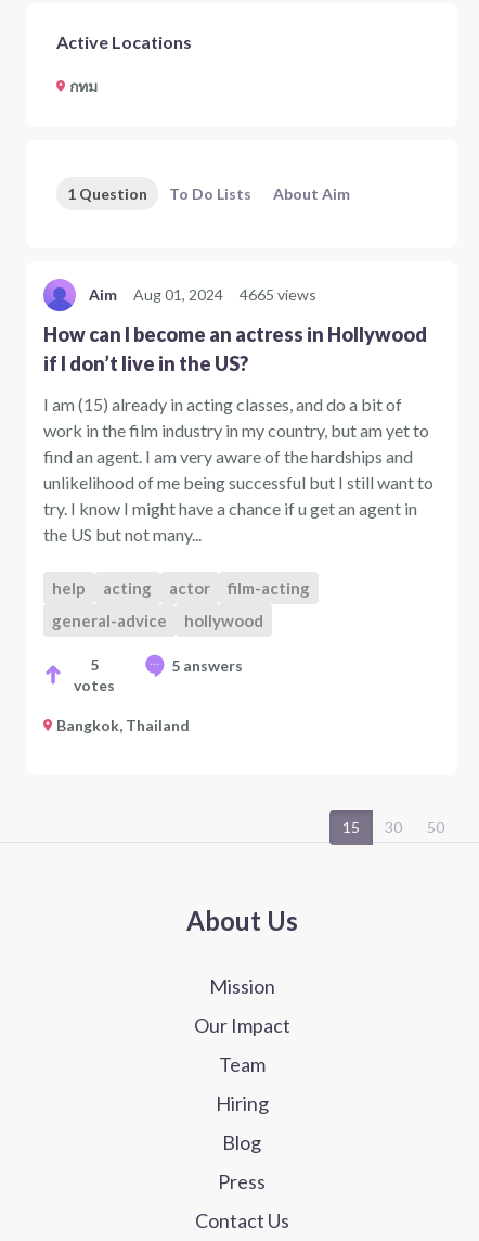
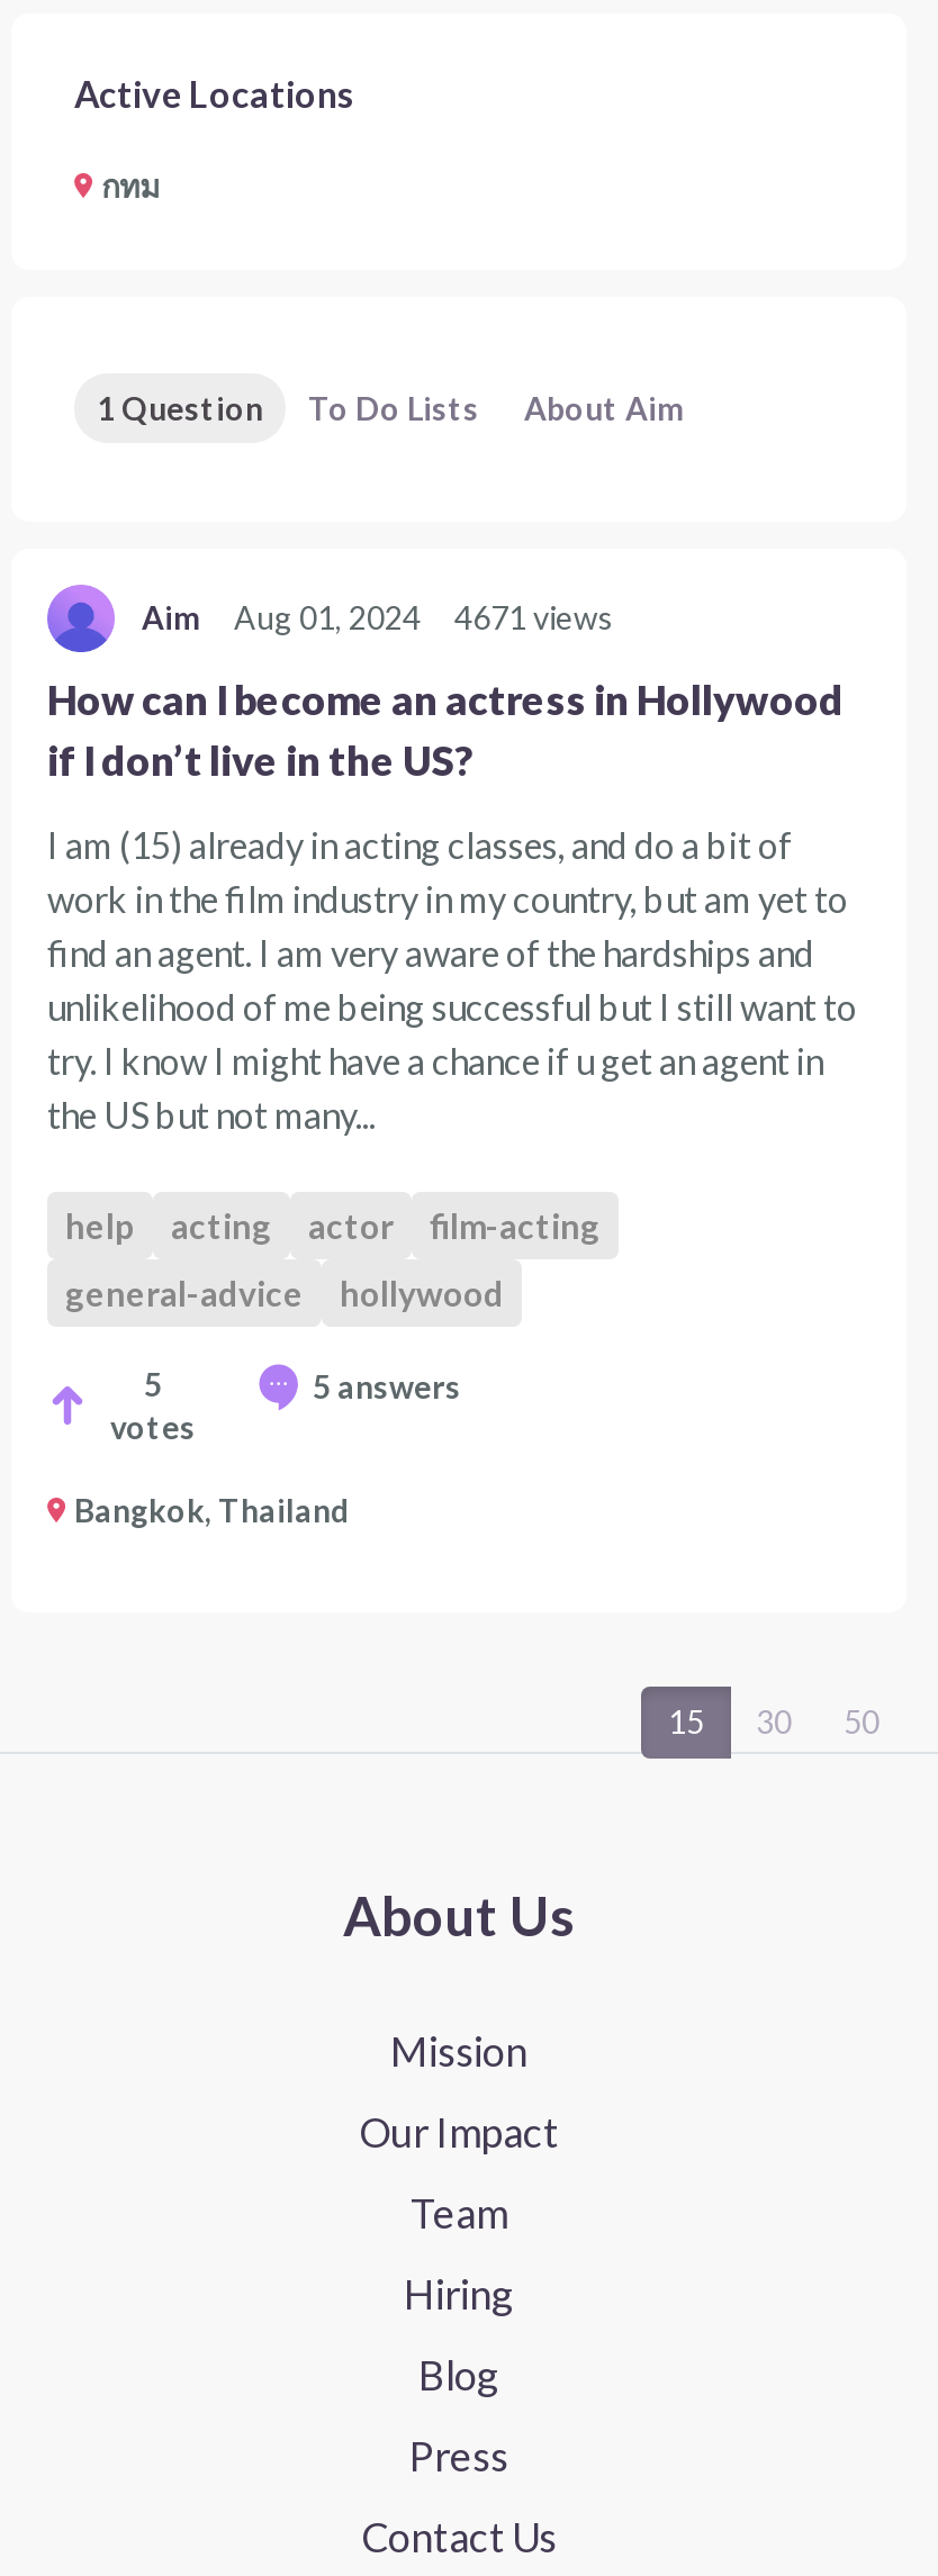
- Aim Aug 01, 2024 4665 views
+ Aim Aug 01, 2024 4671 views
